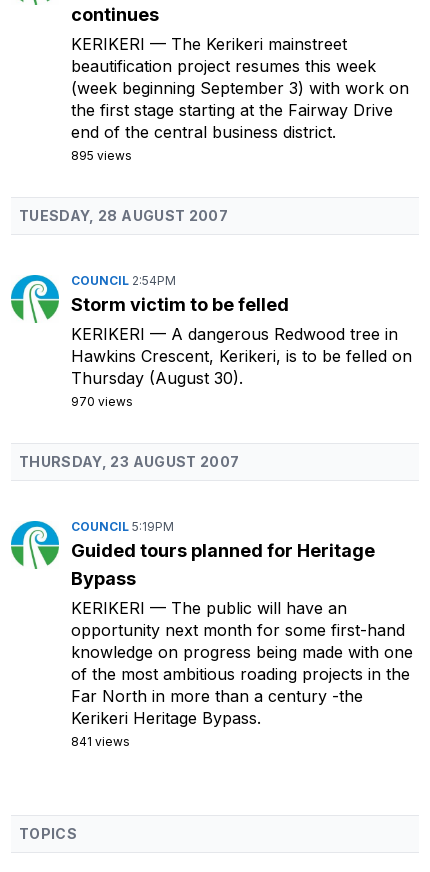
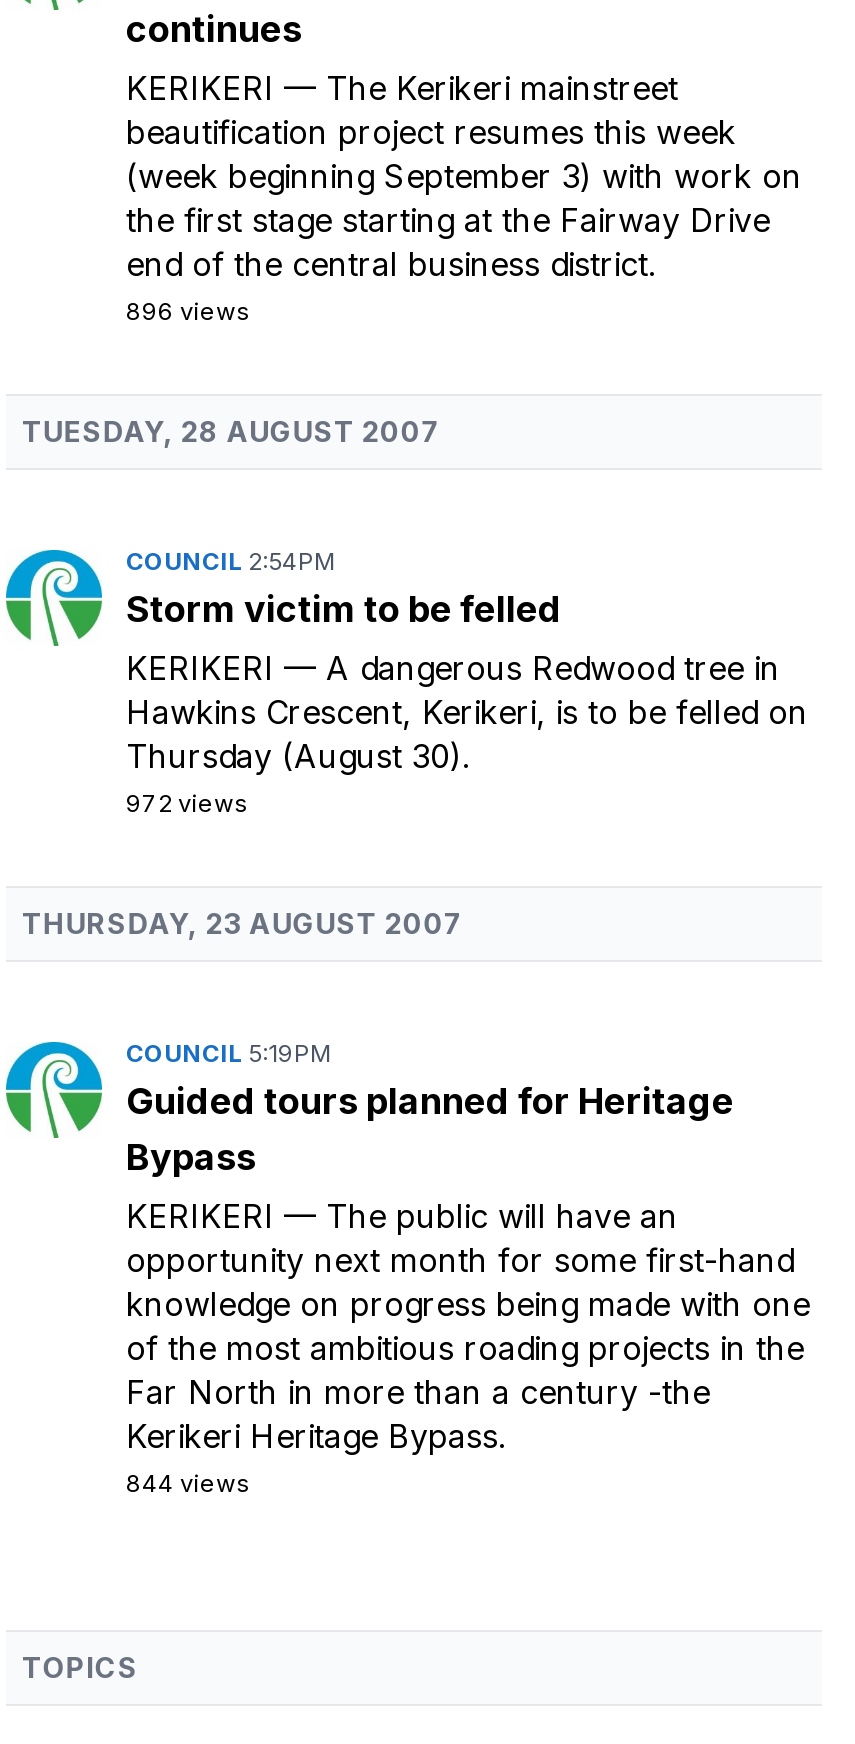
- 895 views
+ 896 views

- 970 views
+ 972 views

- 841 views
+ 844 views
